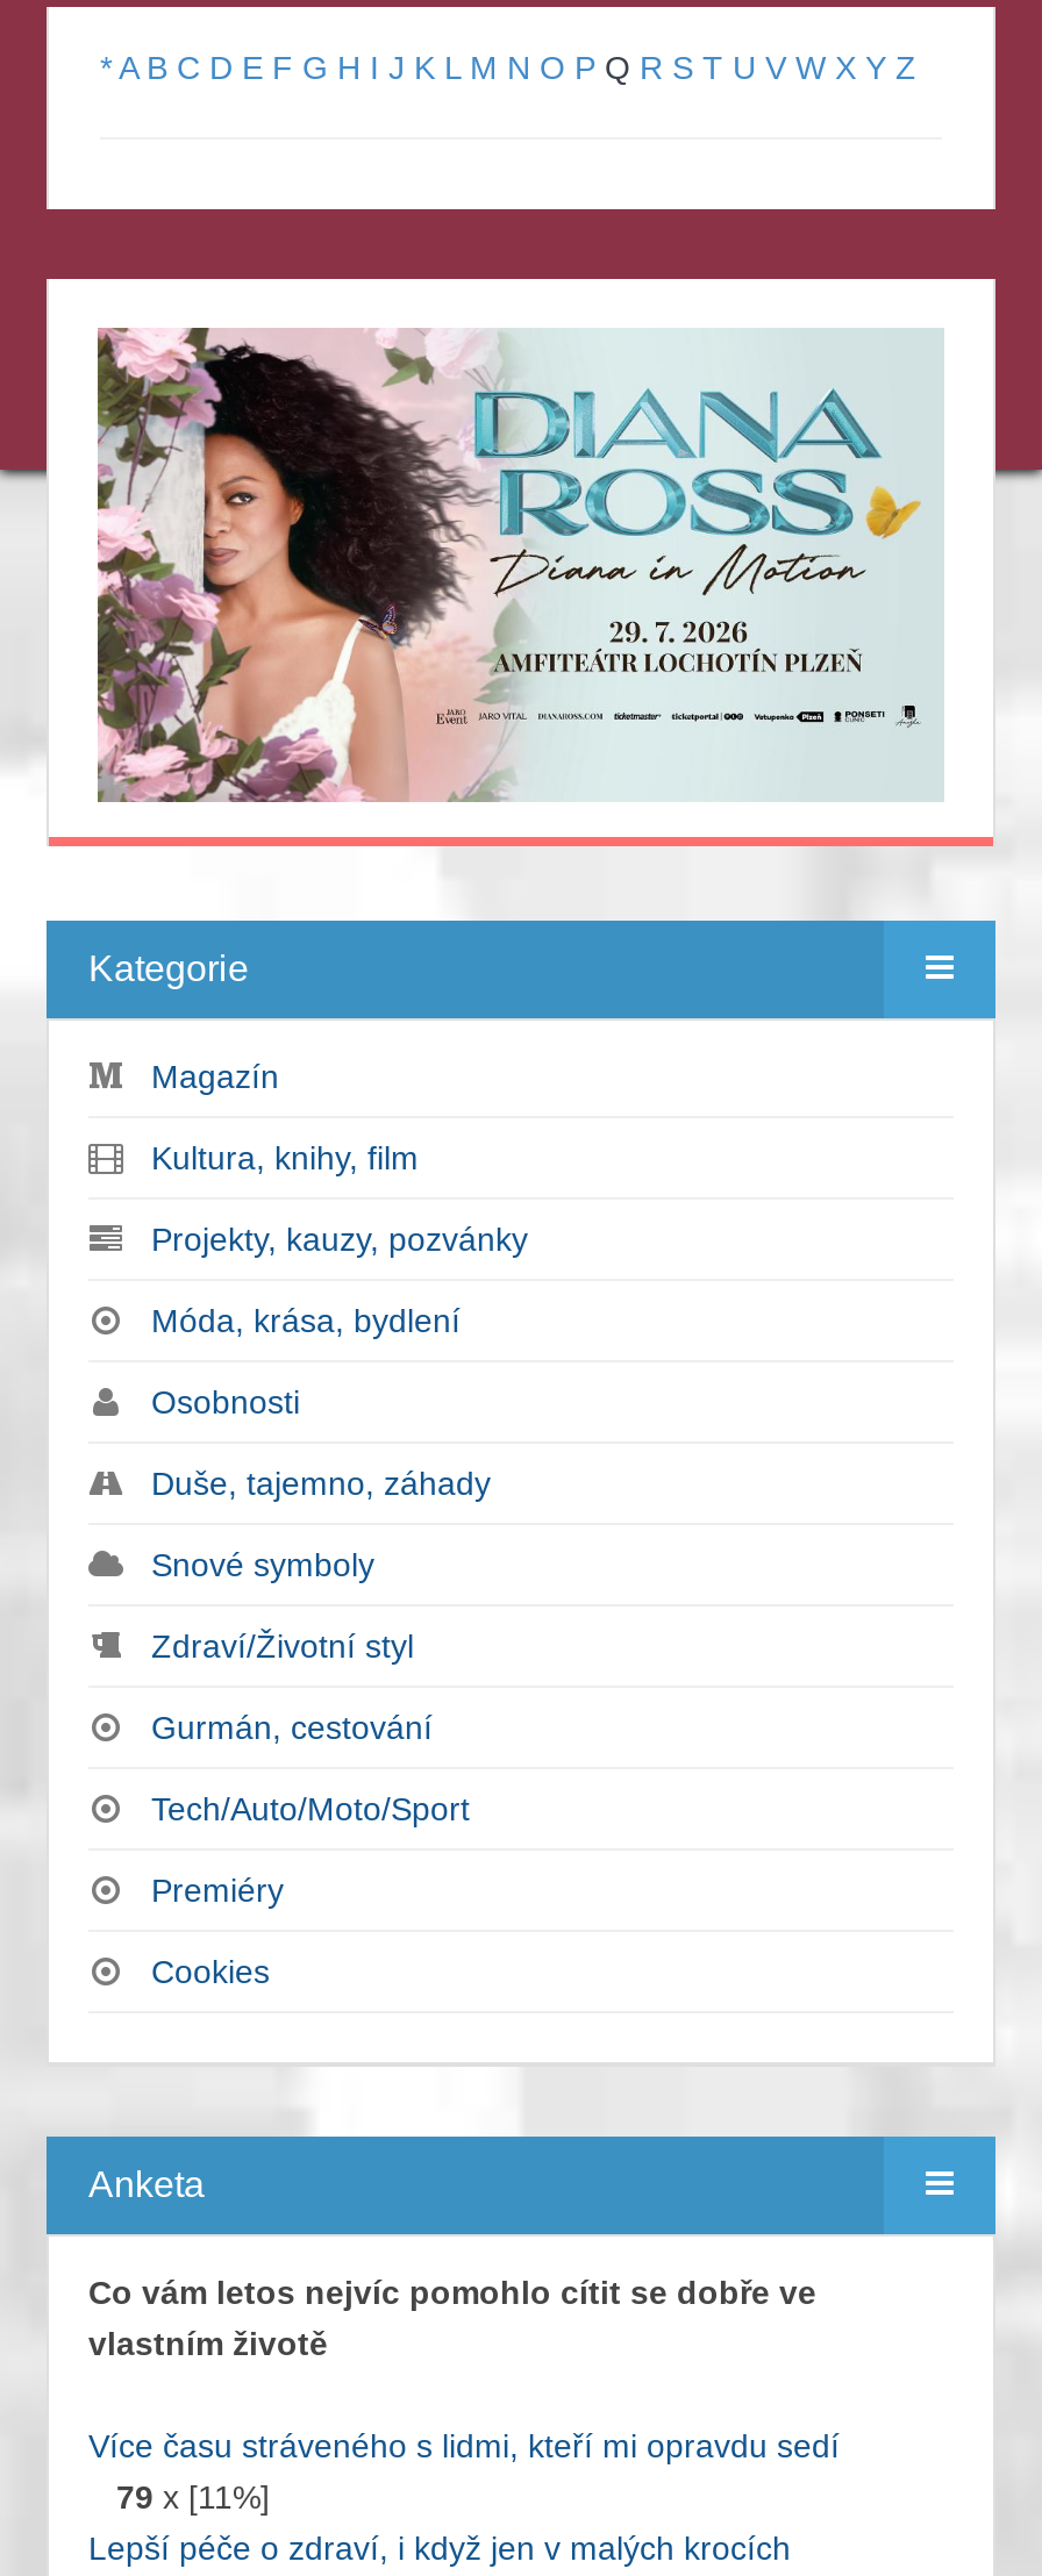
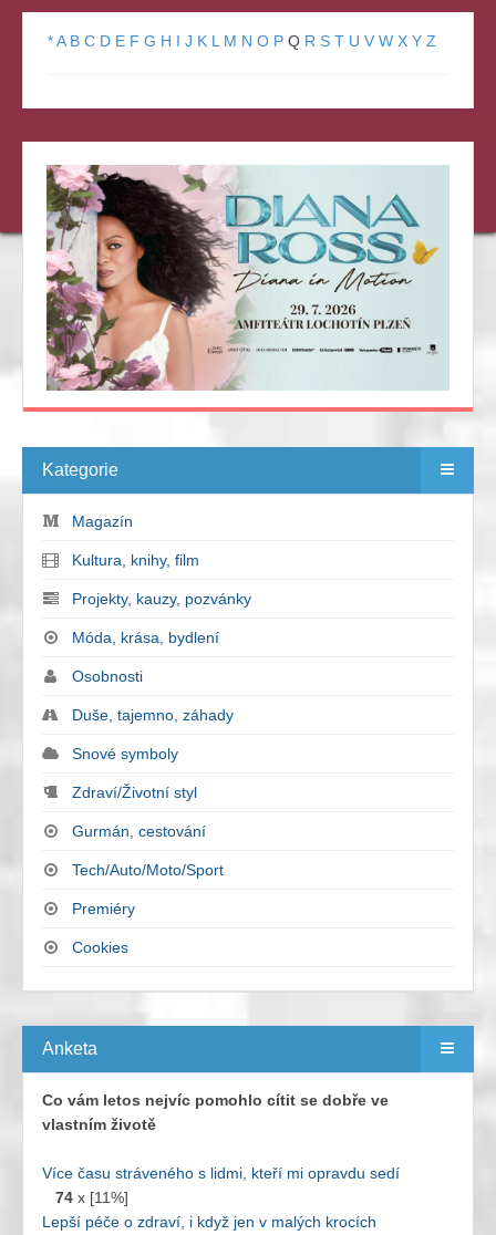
- 79 x [11%]
+ 74 x [11%]
